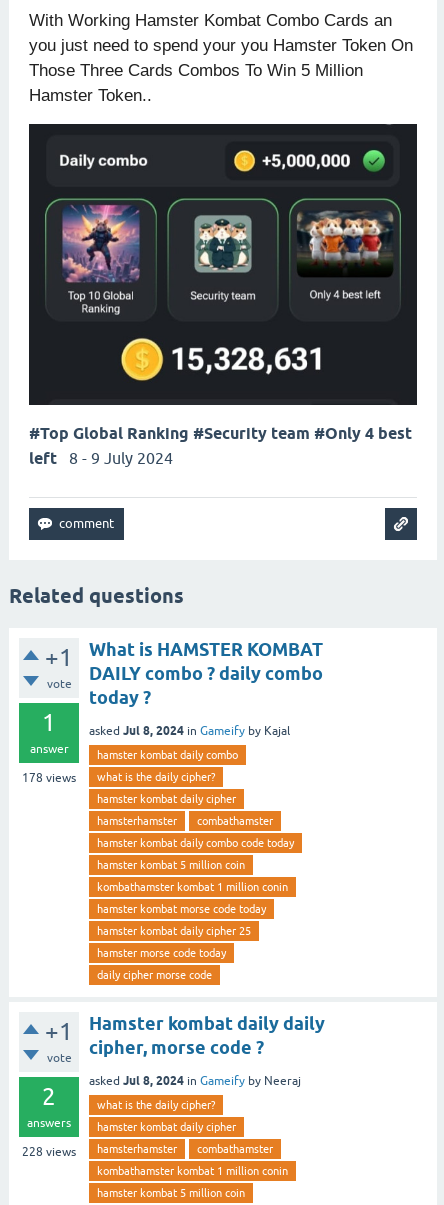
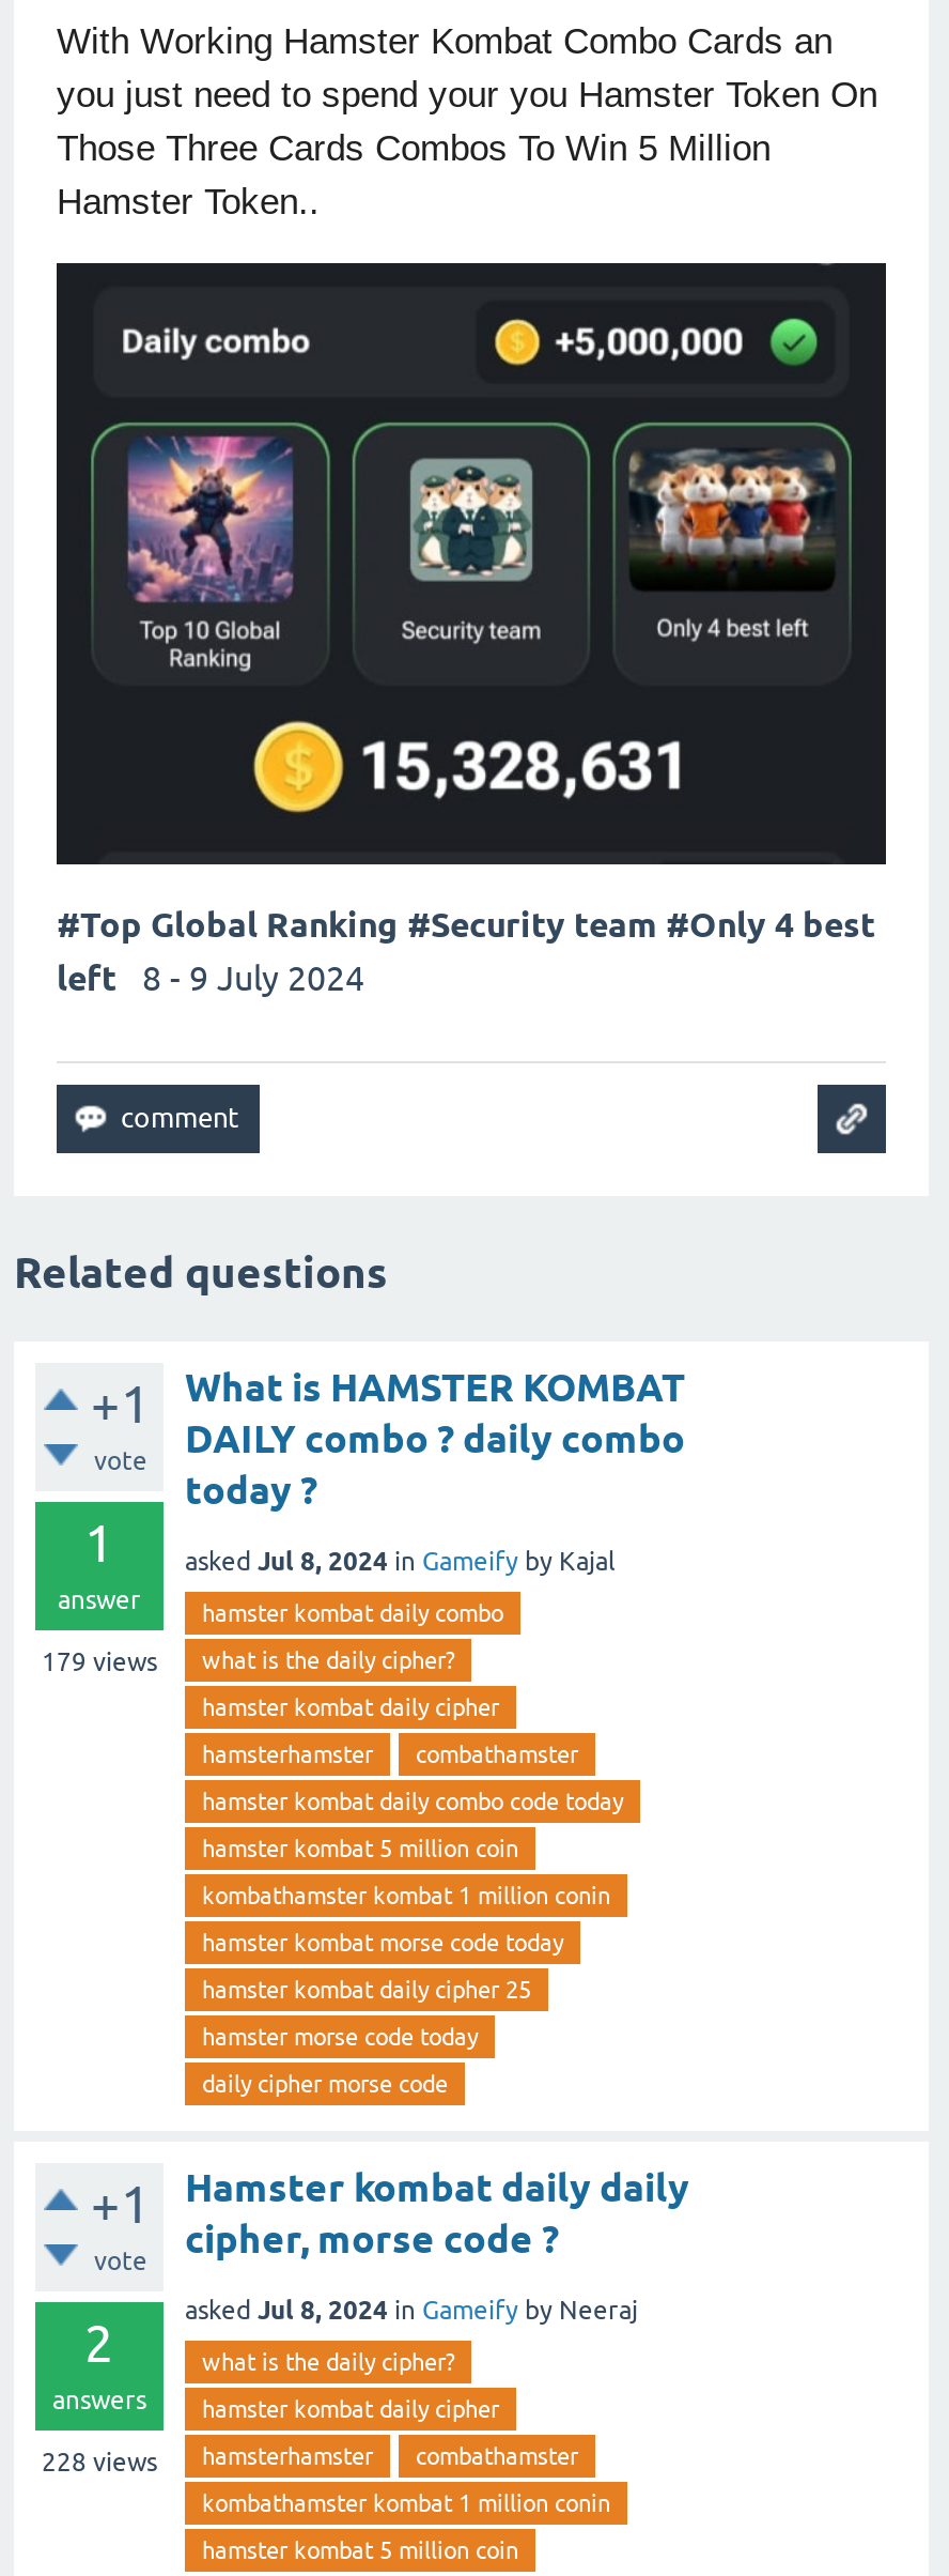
- 178 views what is the daily cipher?
+ 179 views what is the daily cipher?
